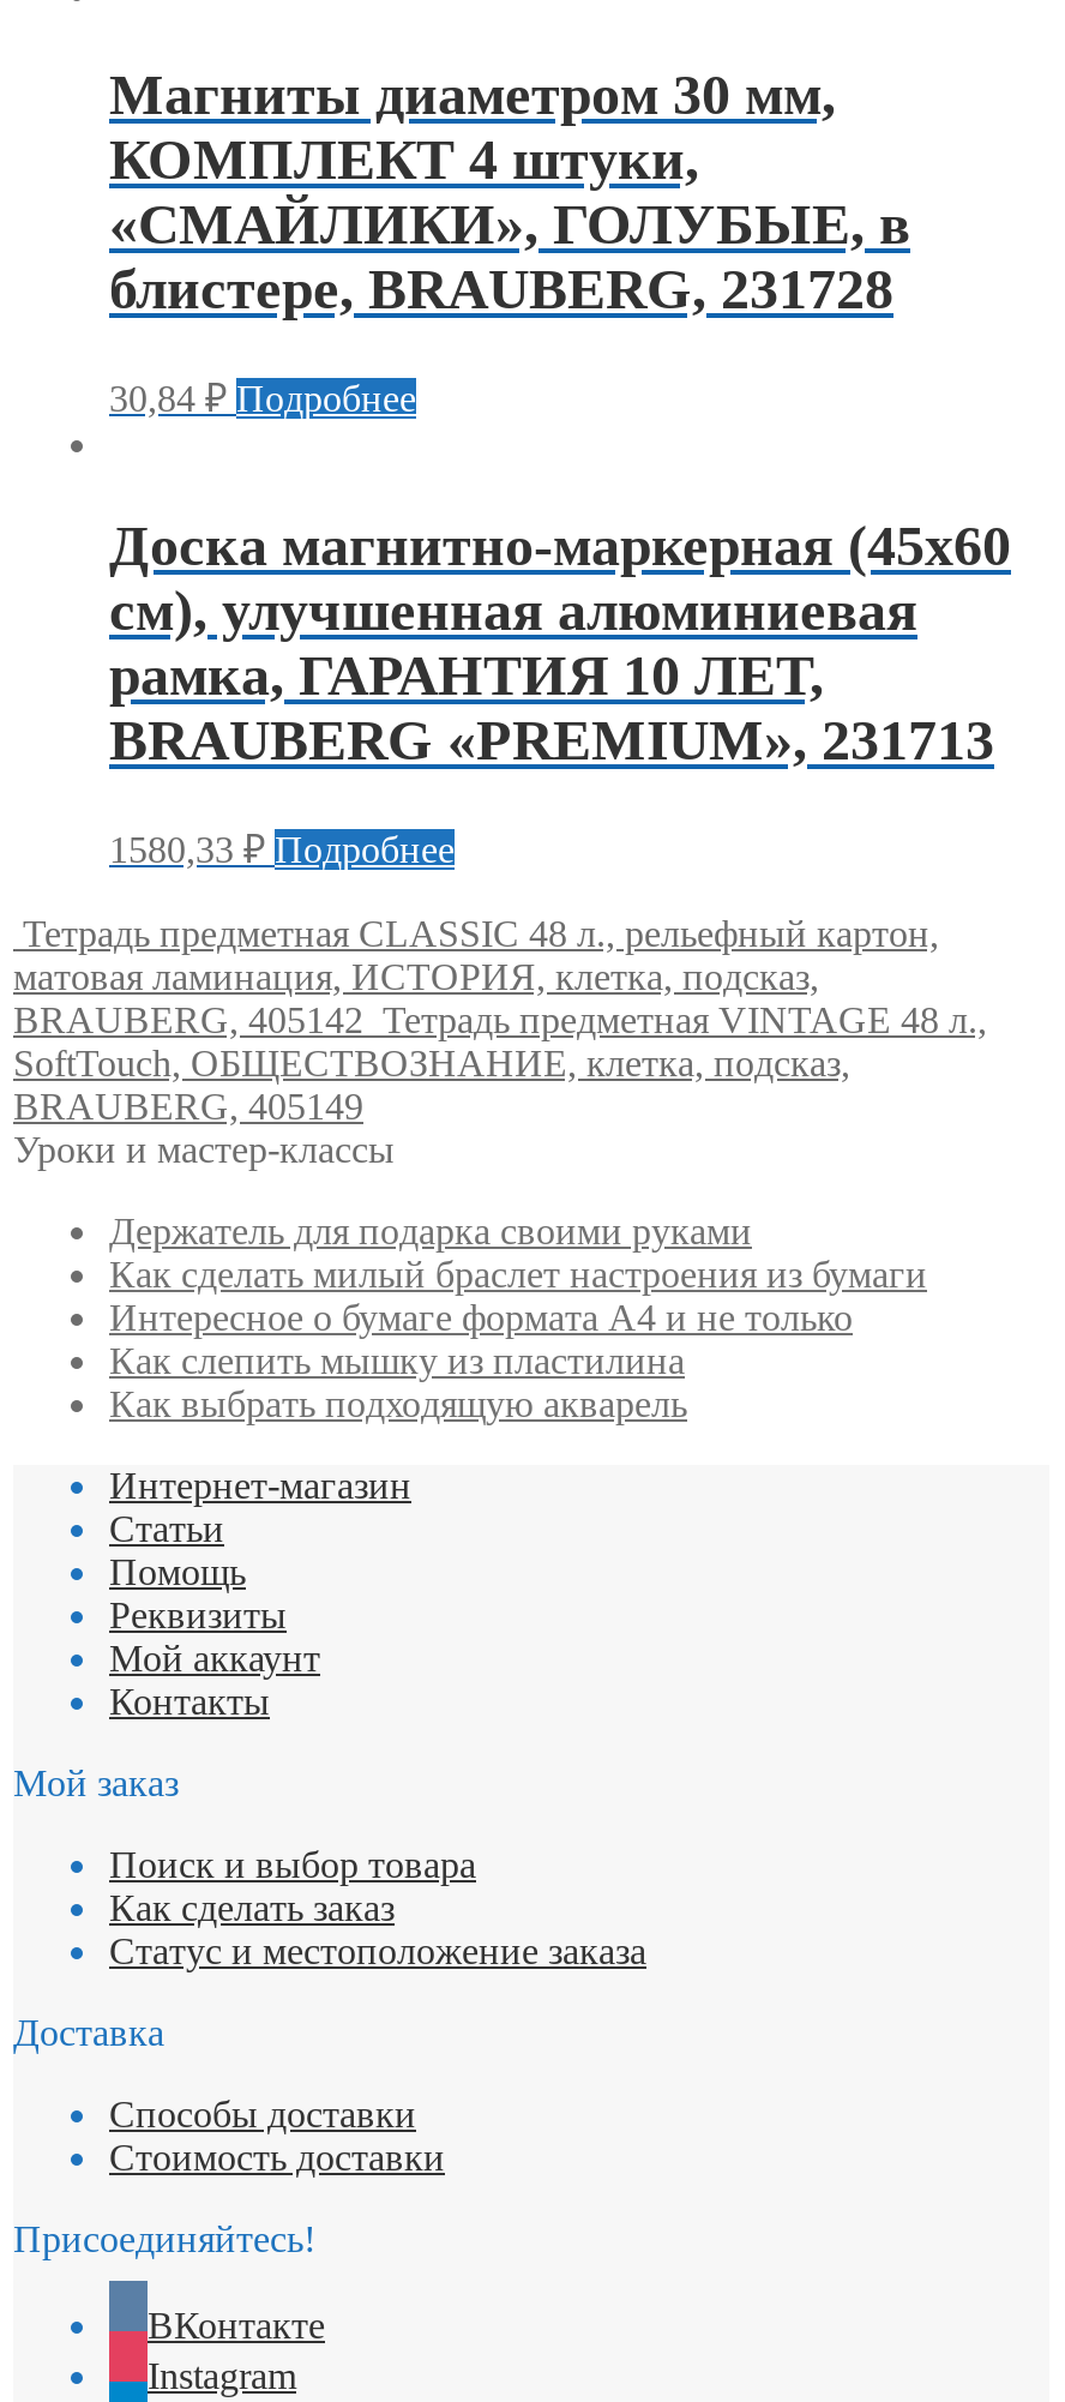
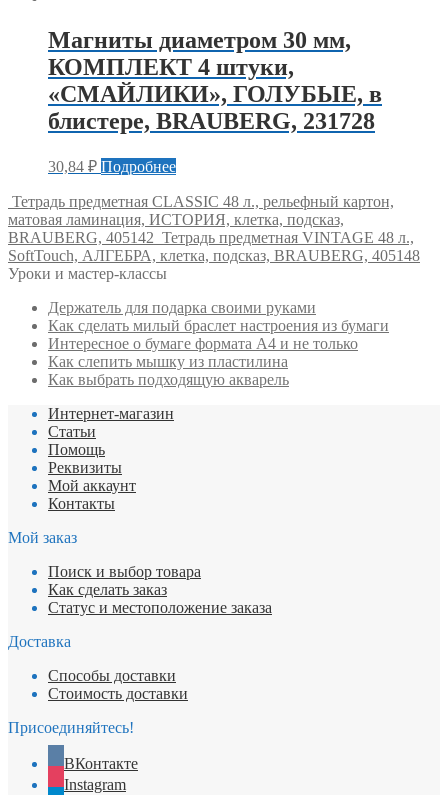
- Доска магнитно-маркерная (45х60
- см), улучшенная алюминиевая
- рамка, ГАРАНТИЯ 10 ЛЕТ,
- BRAUBERG «PREMIUM», 231713
- 1580,33 ₽ Подробнее

- SoftTouch, ОБЩЕСТВОЗНАНИЕ, клетка, подсказ,
- BRAUBERG, 405149
+ SoftTouch, АЛГЕБРА, клетка, подсказ, BRAUBERG, 405148
